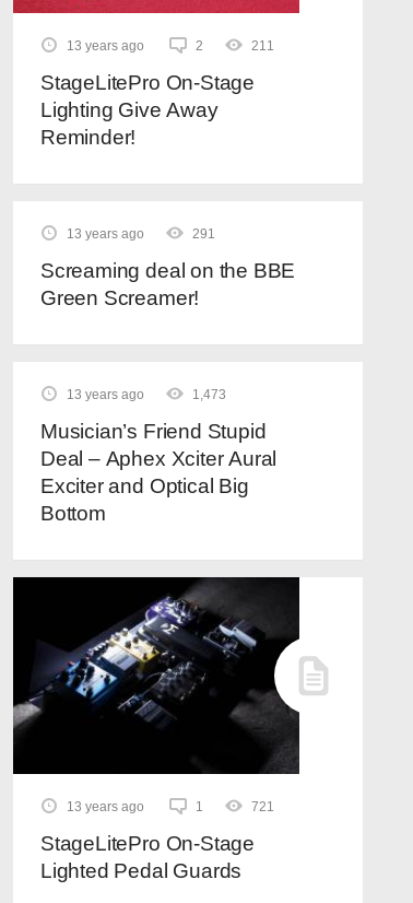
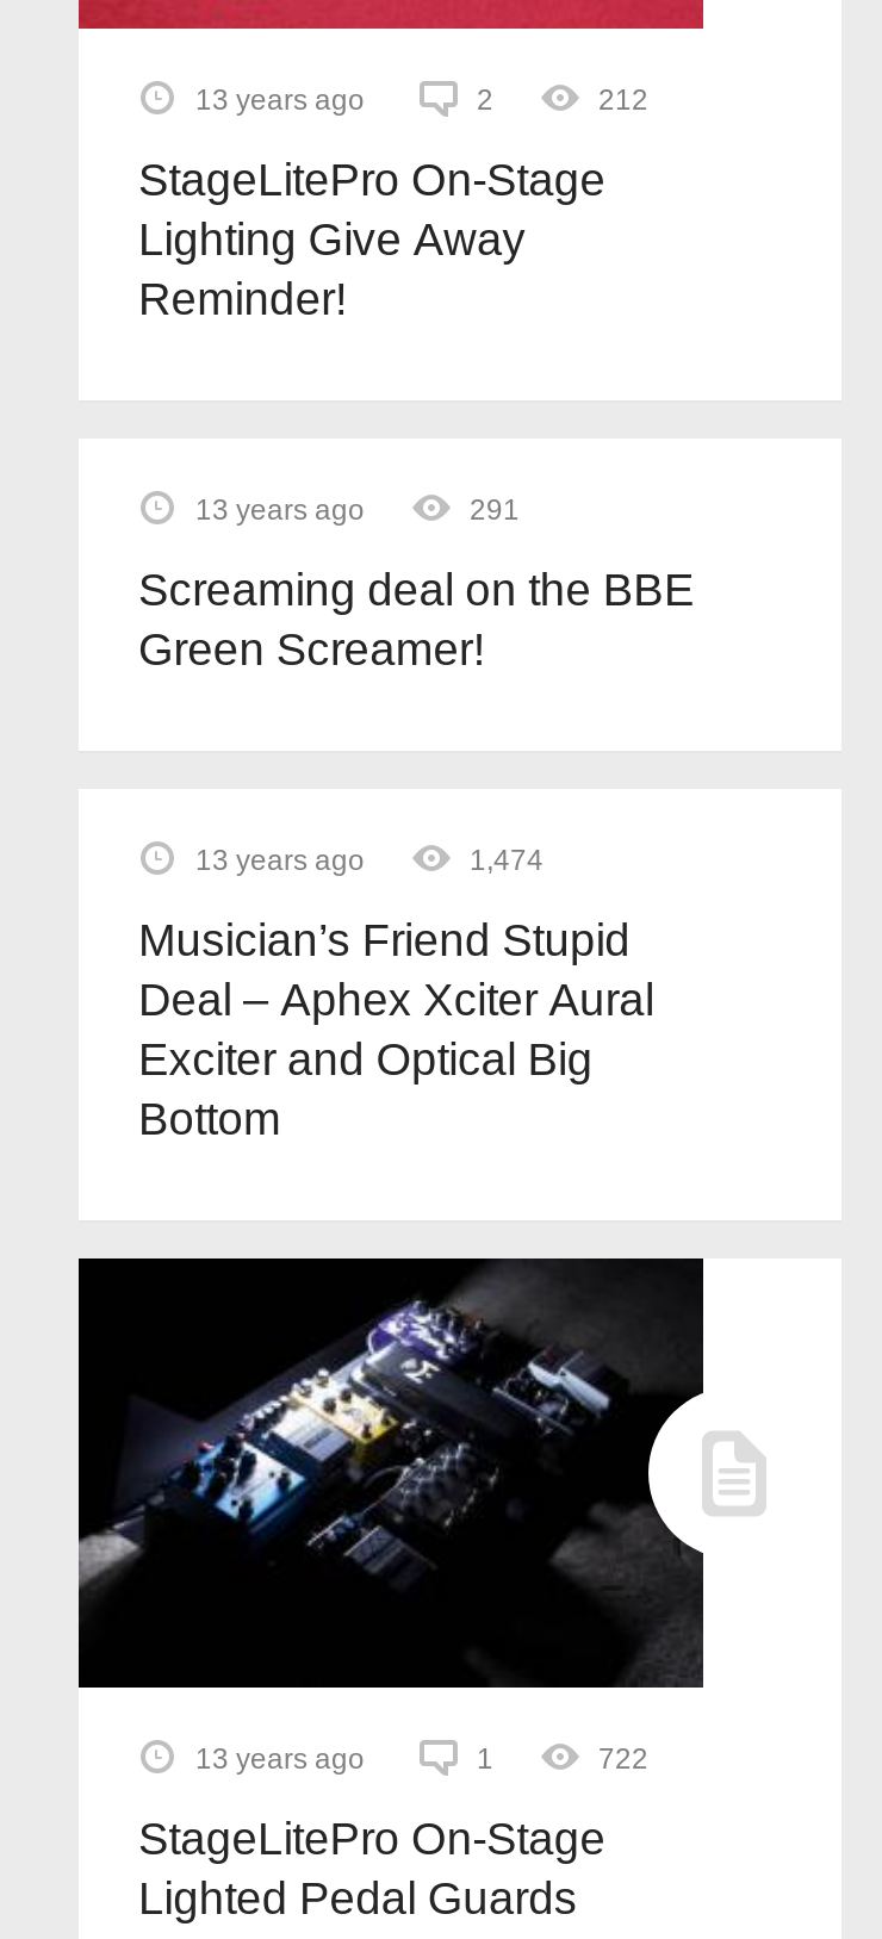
- 211
+ 212

- 1,473
+ 1,474

- 721
+ 722
